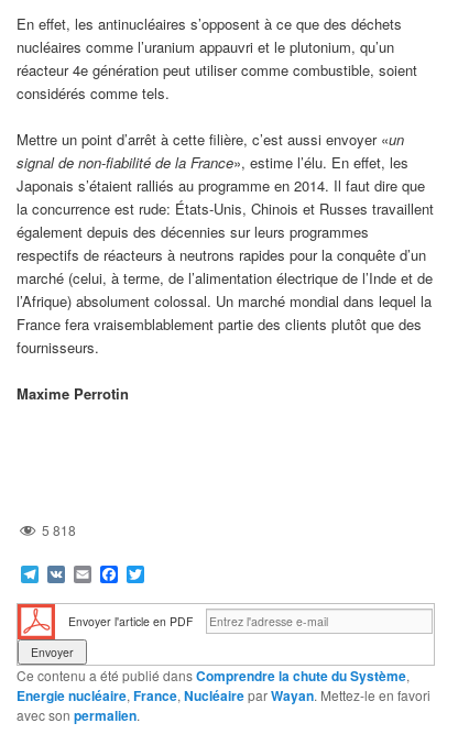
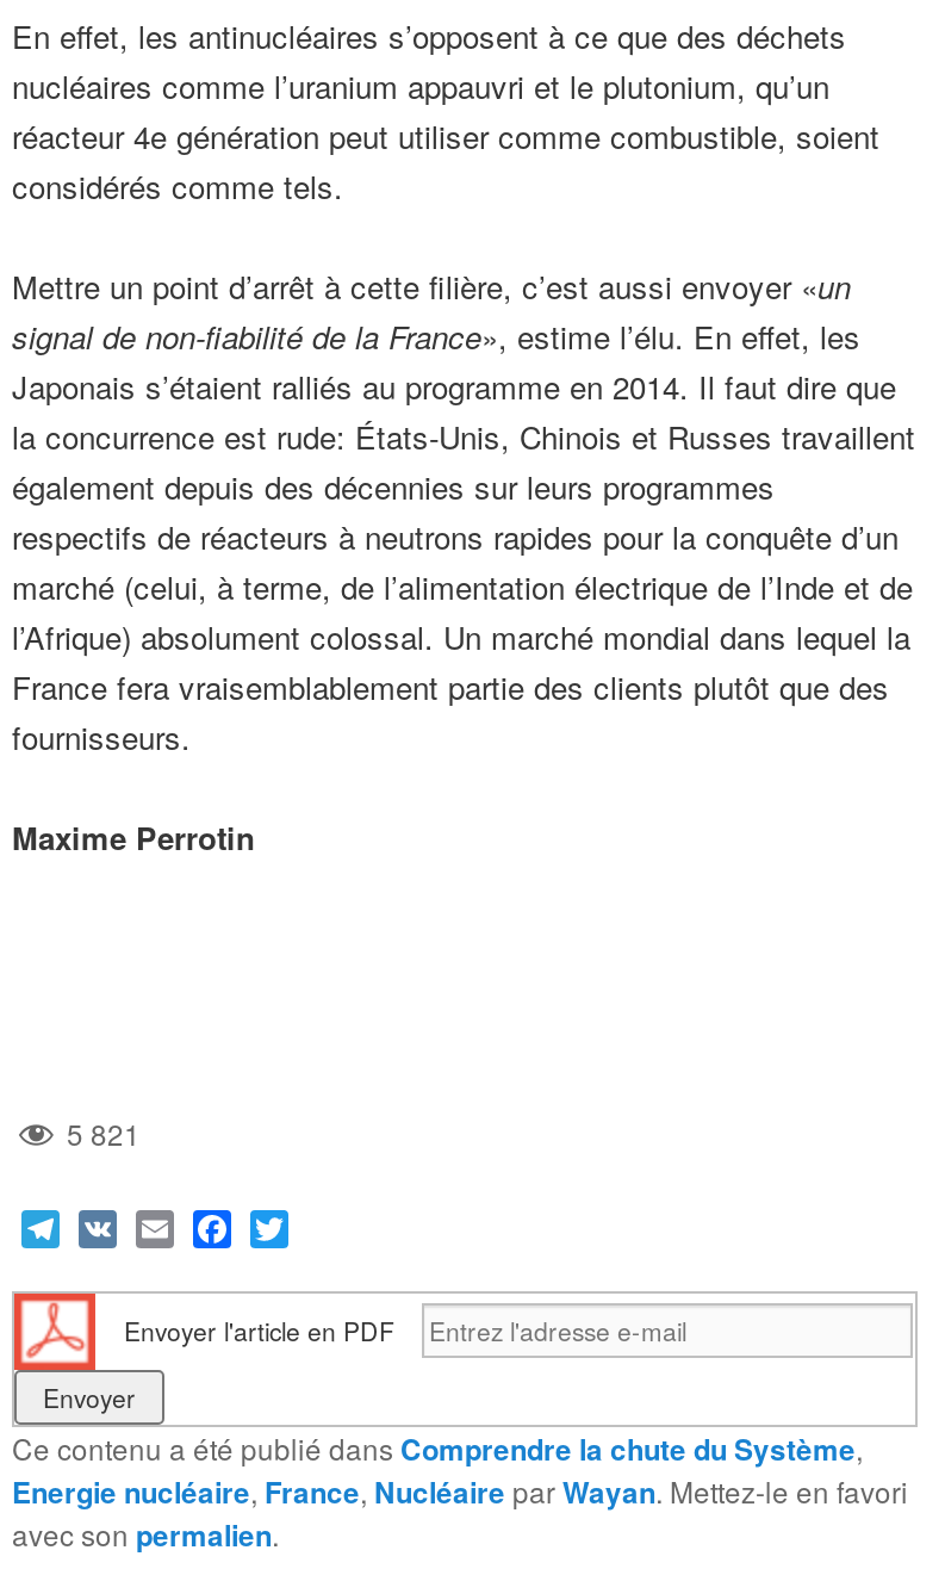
- 5 818
+ 5 821
